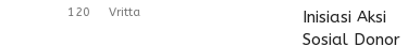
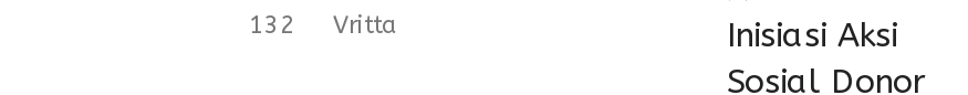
- 120 Vritta
+ 132 Vritta
